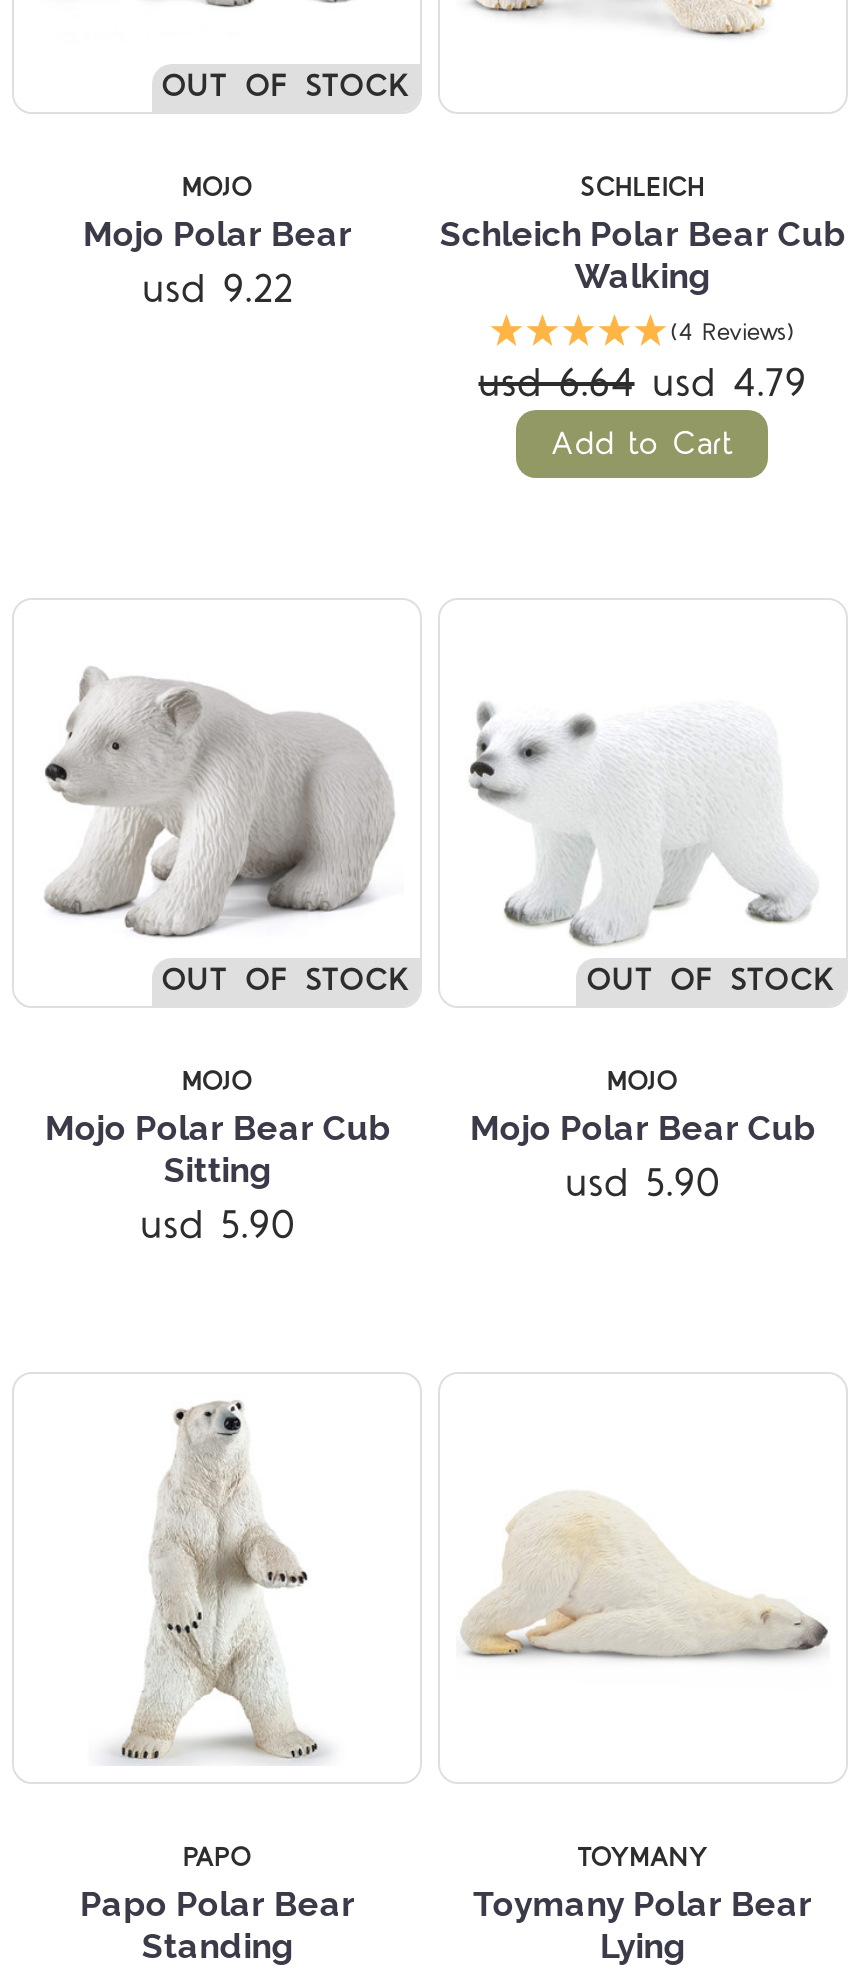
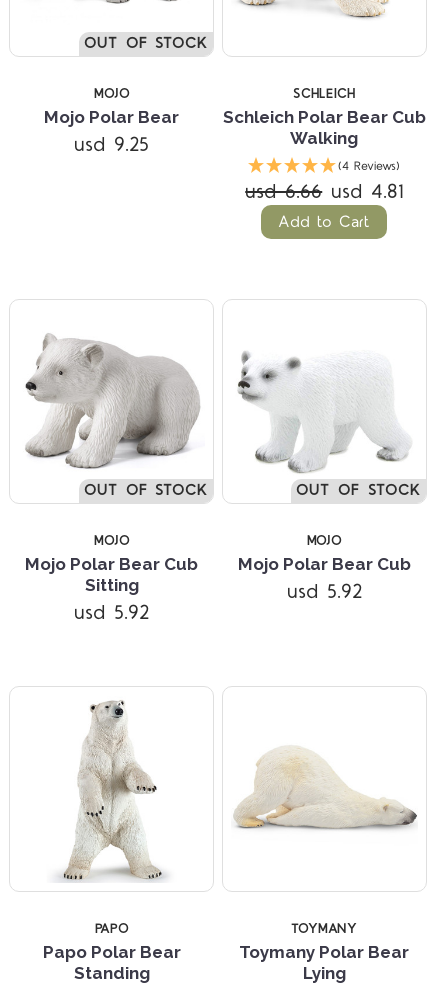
- usd 9.22
+ usd 9.25

- usd 6.64 usd 4.79
+ usd 6.66 usd 4.81

- usd 5.90
+ usd 5.92

- usd 5.90
+ usd 5.92
